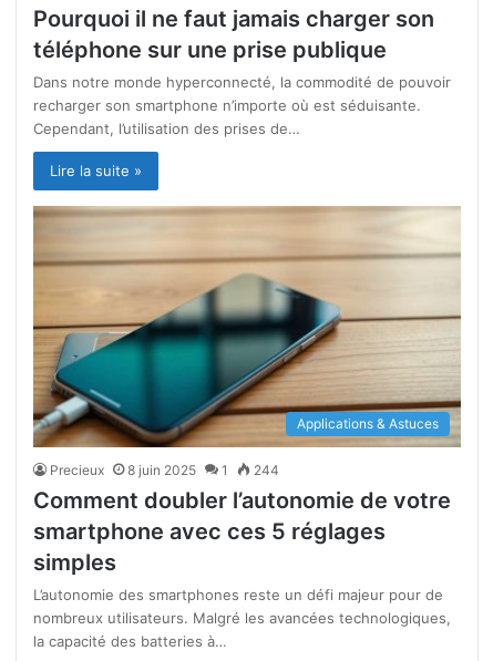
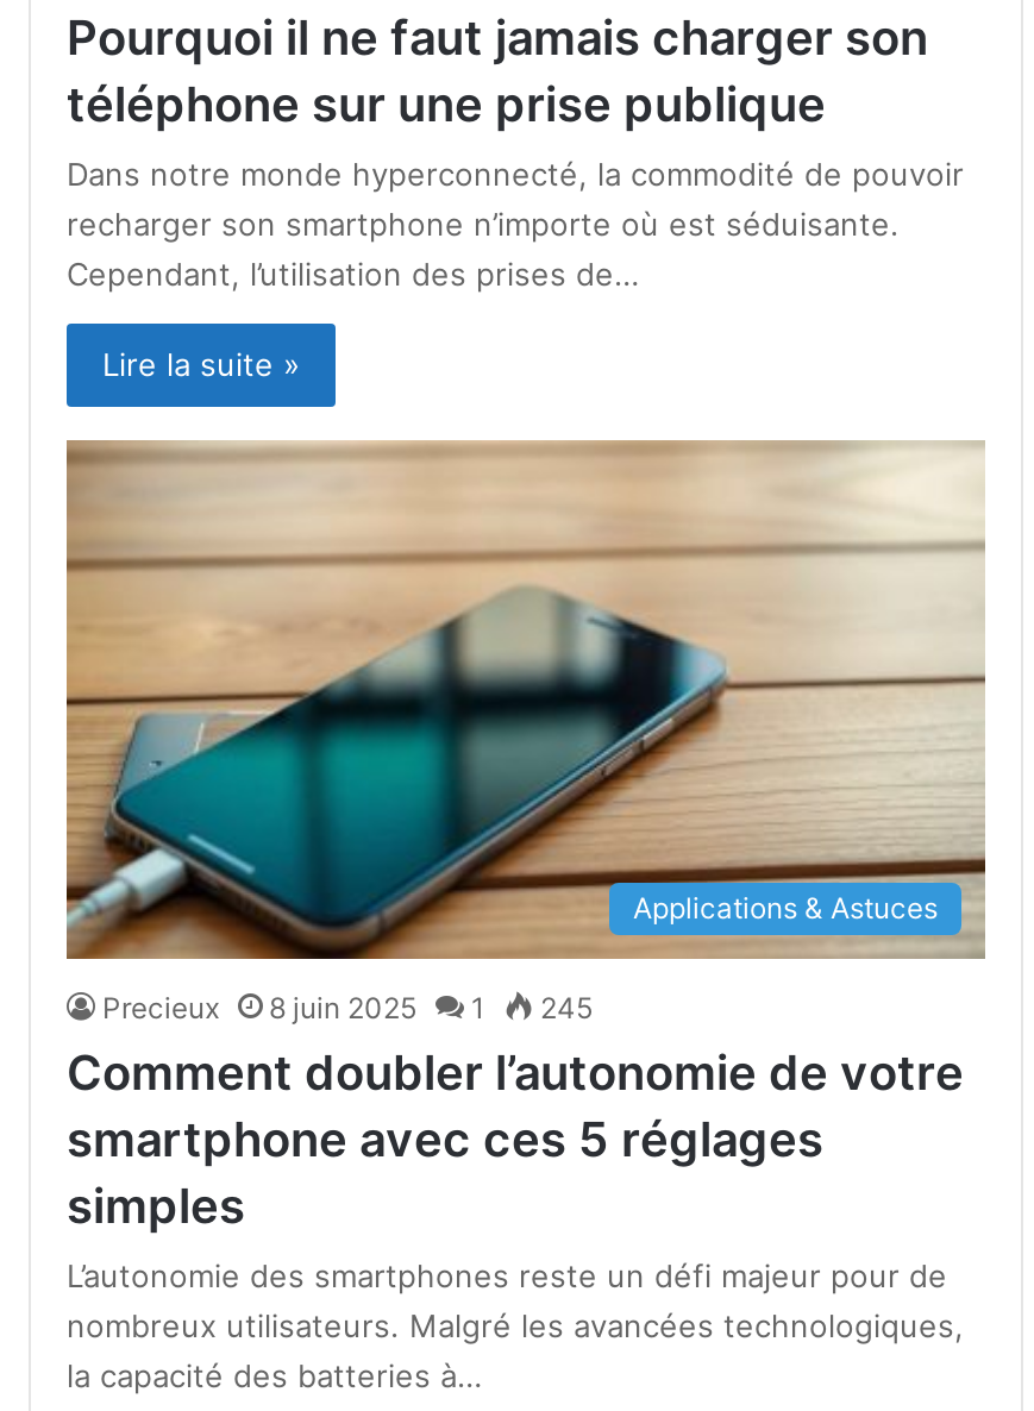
- Precieux 8 juin 2025 1 244
+ Precieux 8 juin 2025 1 245
